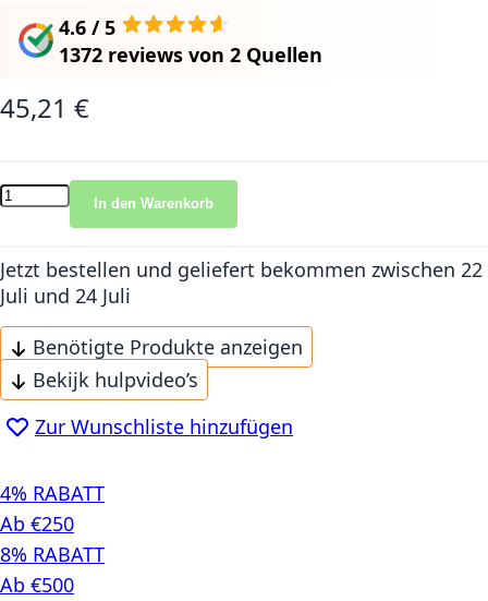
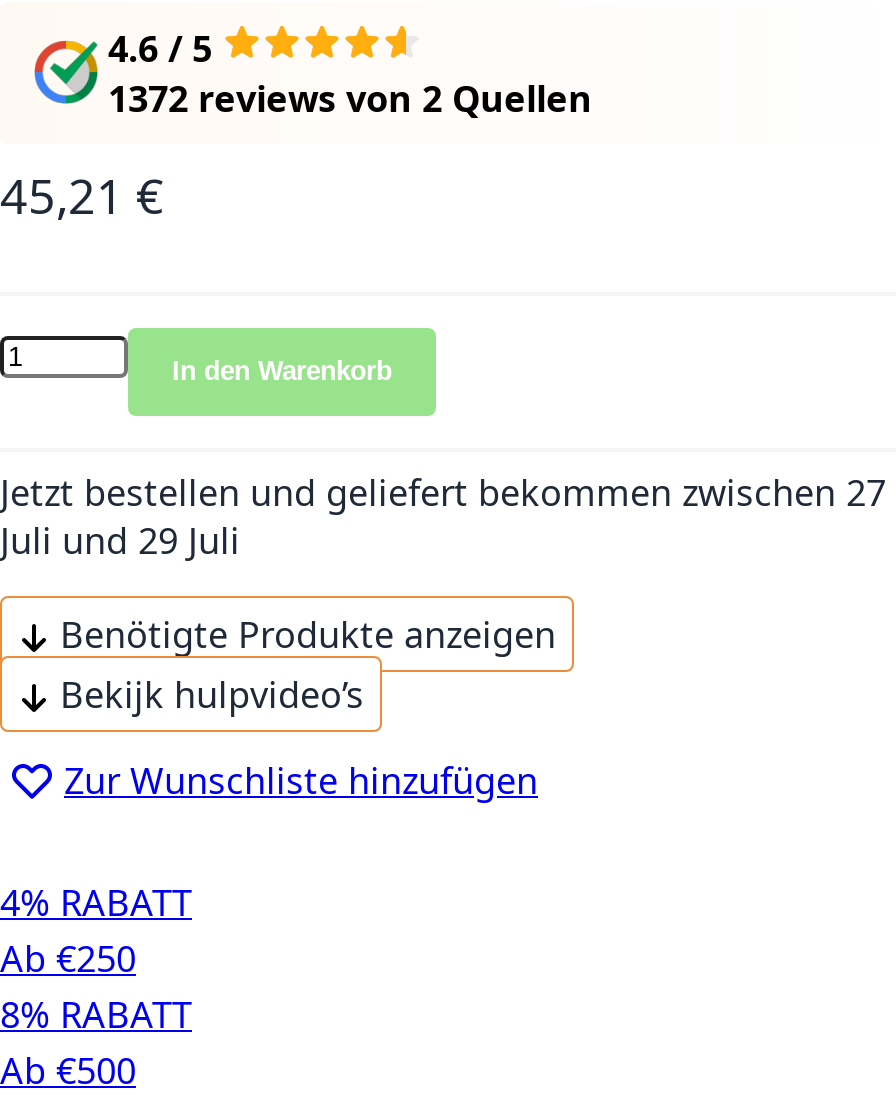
- Jetzt bestellen und geliefert bekommen zwischen 22
+ Jetzt bestellen und geliefert bekommen zwischen 27

- Juli und 24 Juli
+ Juli und 29 Juli
